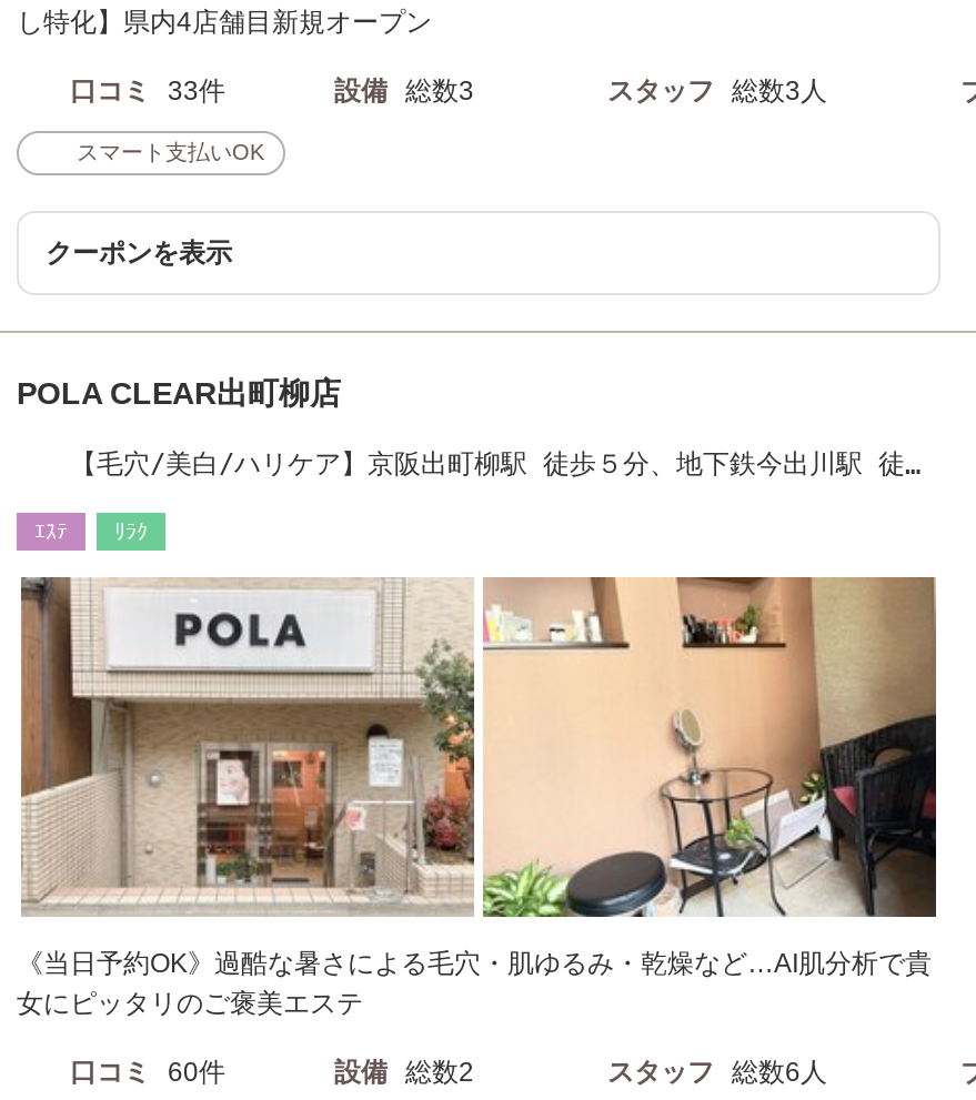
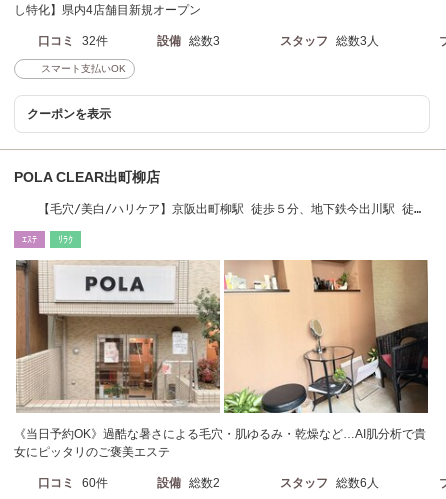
- 口コミ 33件
+ 口コミ 32件
